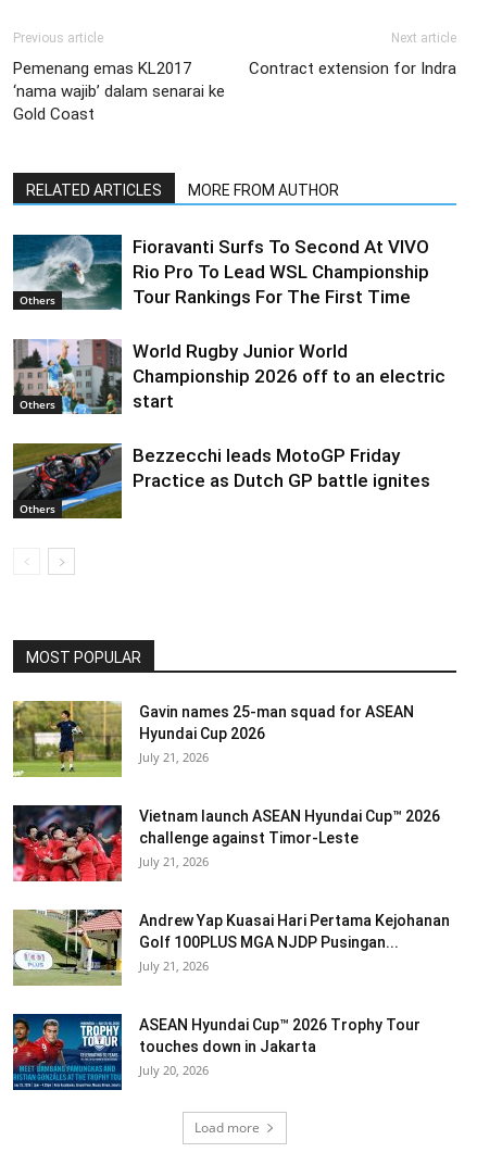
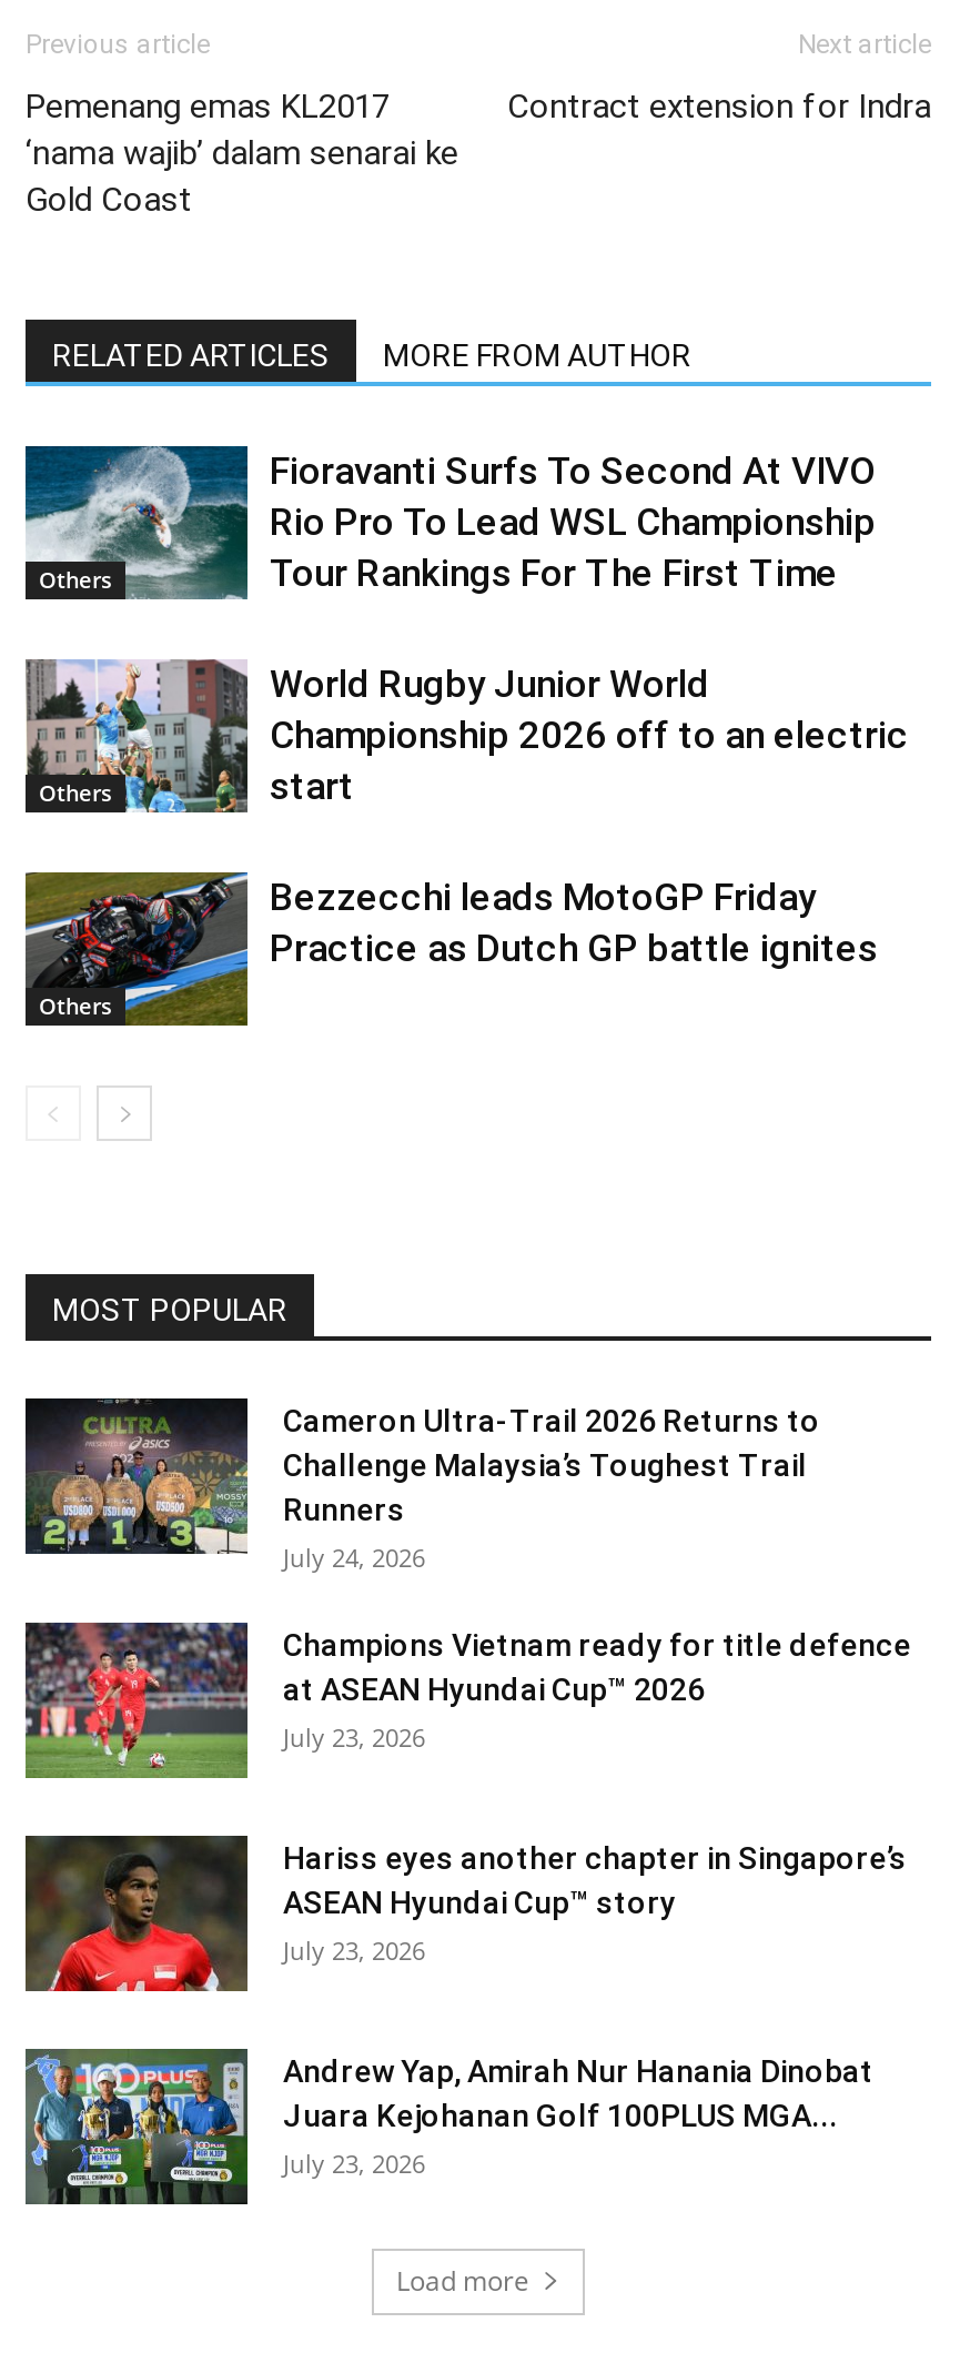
- [image]
- Gavin names 25-man squad for ASEAN
- Hyundai Cup 2026
- July 21, 2026
+ [image]
+ Cameron Ultra-Trail 2026 Returns to
+ Challenge Malaysia’s Toughest Trail
+ Runners
+ July 24, 2026

- [image]
- Vietnam launch ASEAN Hyundai Cup™ 2026
- challenge against Timor-Leste
- July 21, 2026
+ [image]
+ Champions Vietnam ready for title defence
+ at ASEAN Hyundai Cup™ 2026
+ July 23, 2026

- [image]
- Andrew Yap Kuasai Hari Pertama Kejohanan
- Golf 100PLUS MGA NJDP Pusingan...
- July 21, 2026
+ [image]
+ Hariss eyes another chapter in Singapore’s
+ ASEAN Hyundai Cup™ story
+ July 23, 2026

- [image]
- ASEAN Hyundai Cup™ 2026 Trophy Tour
- touches down in Jakarta
- July 20, 2026
+ [image]
+ Andrew Yap, Amirah Nur Hanania Dinobat
+ Juara Kejohanan Golf 100PLUS MGA...
+ July 23, 2026
